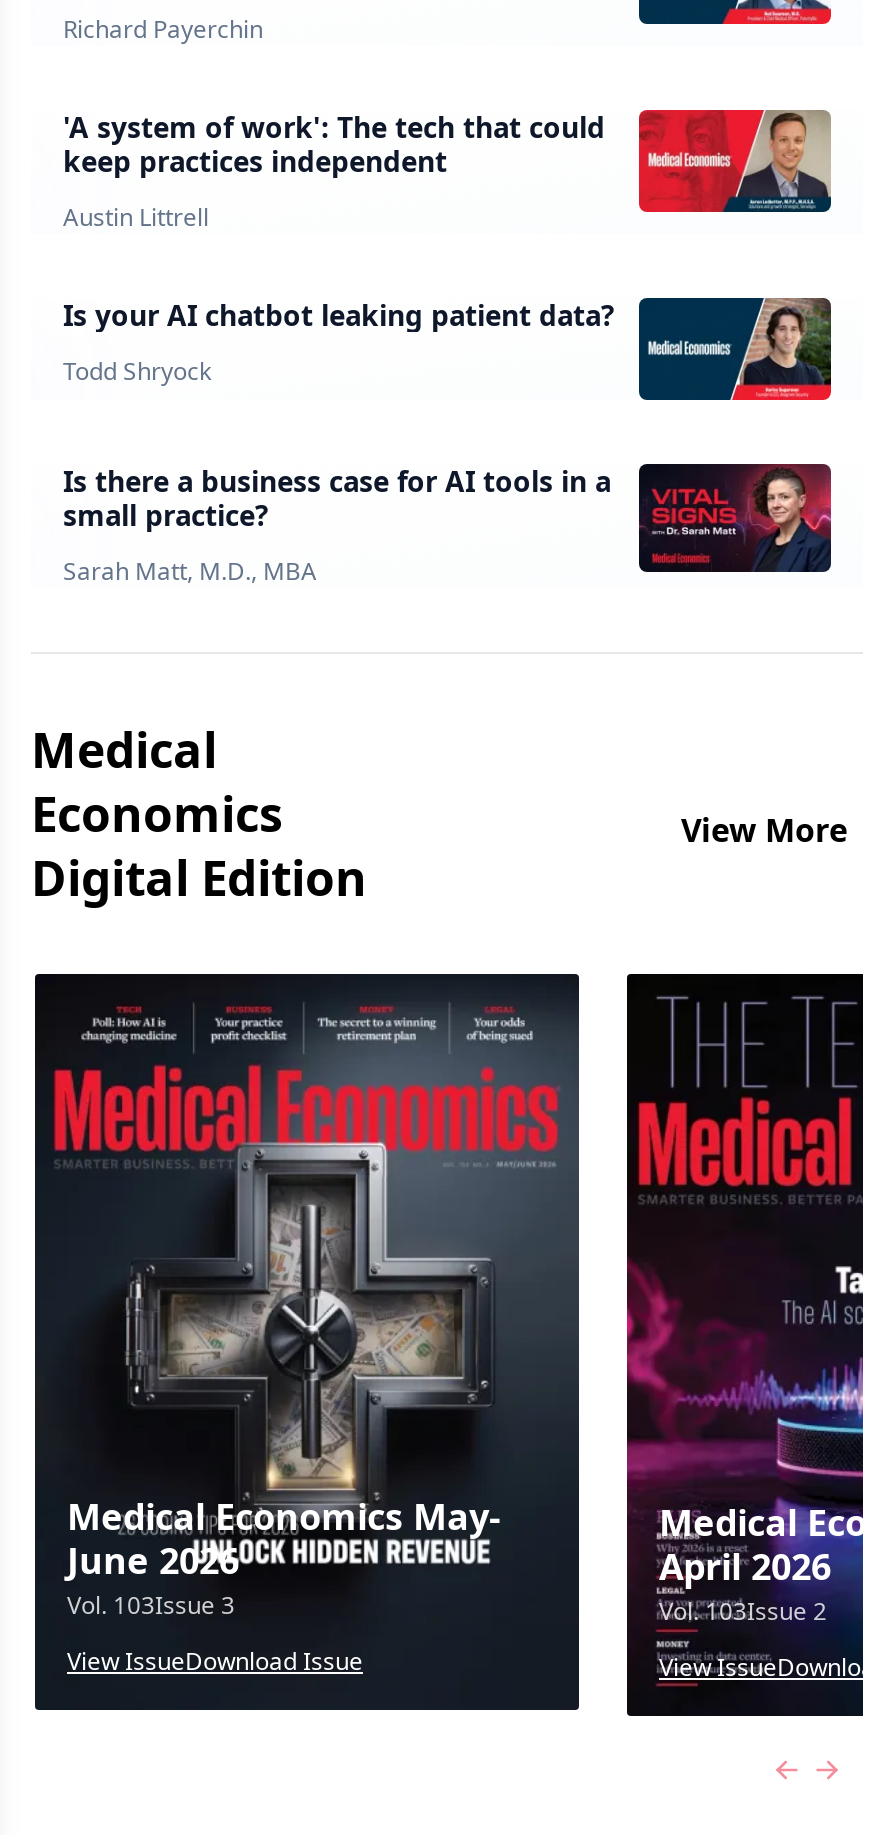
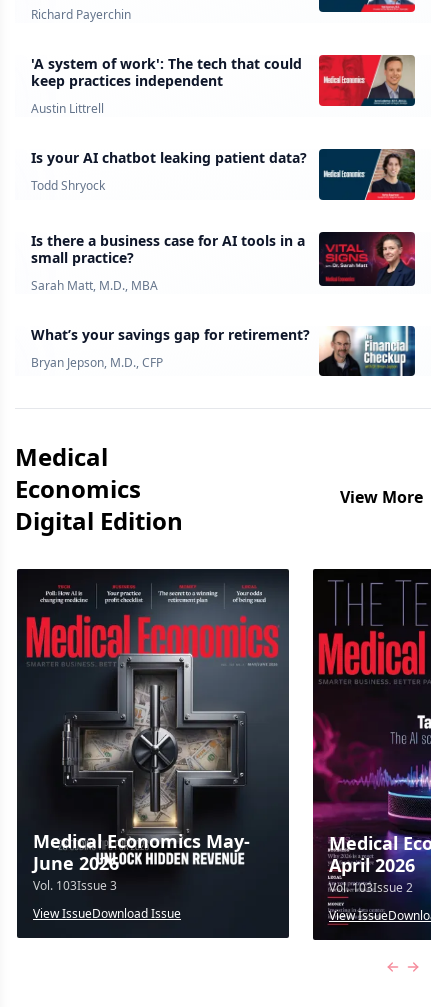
+ [image]
+ What’s your savings gap for retirement?
+ Bryan Jepson, M.D., CFP
